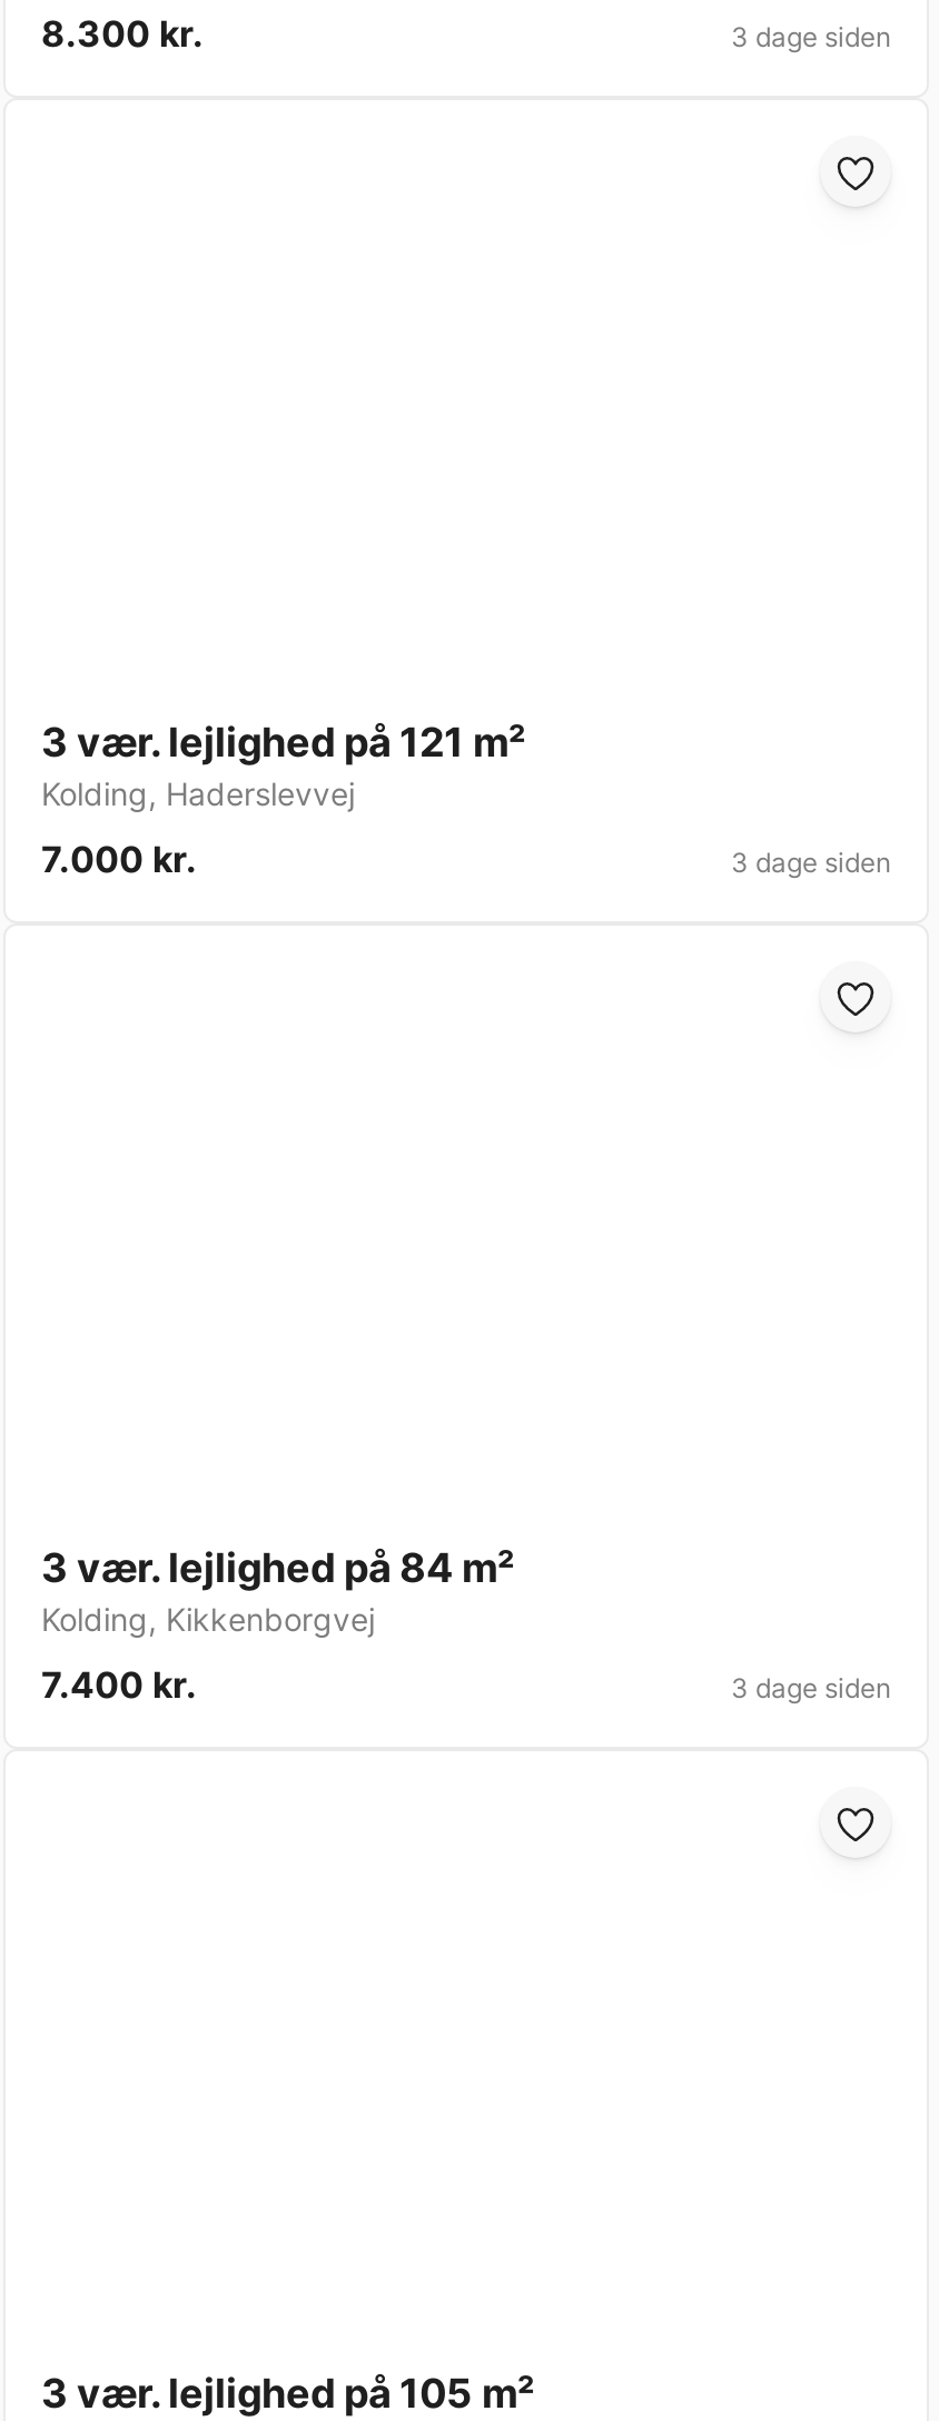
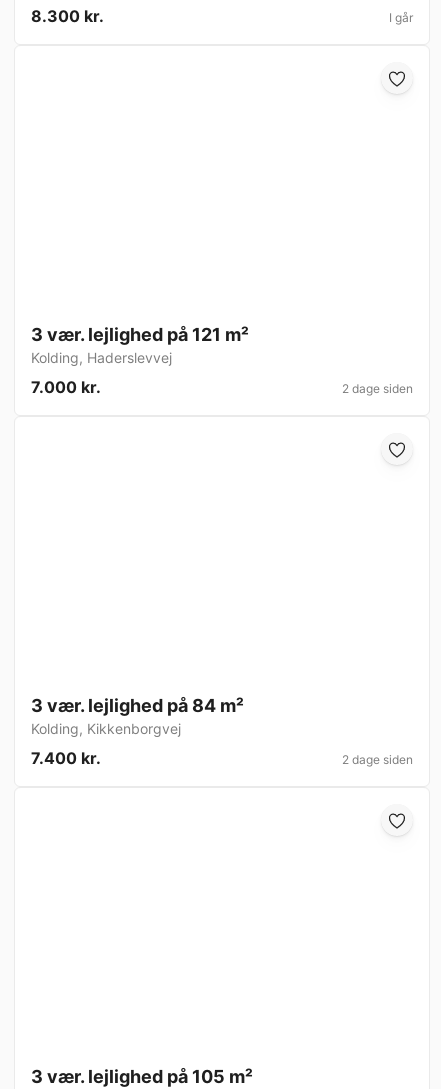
- 3 dage siden
+ I går

- 3 dage siden
+ 2 dage siden

- 3 dage siden
+ 2 dage siden
